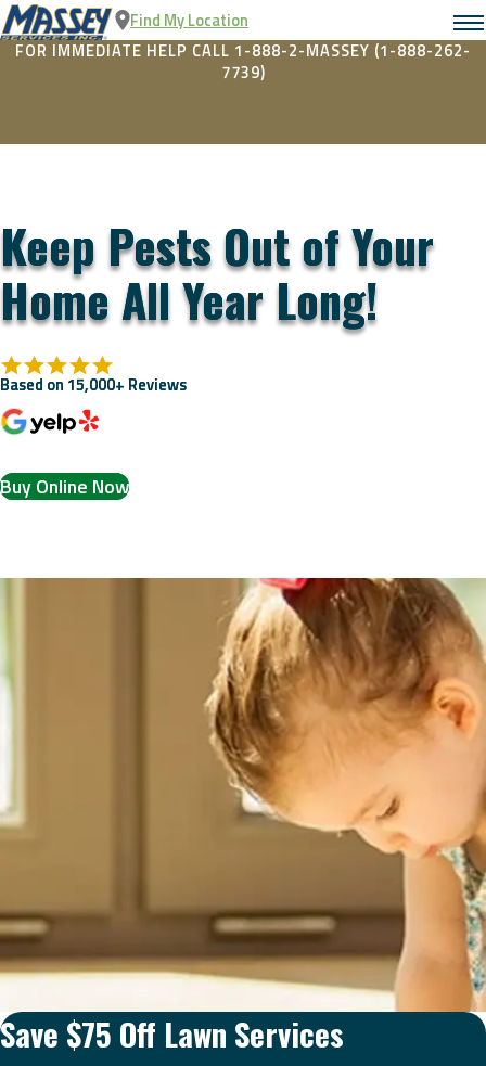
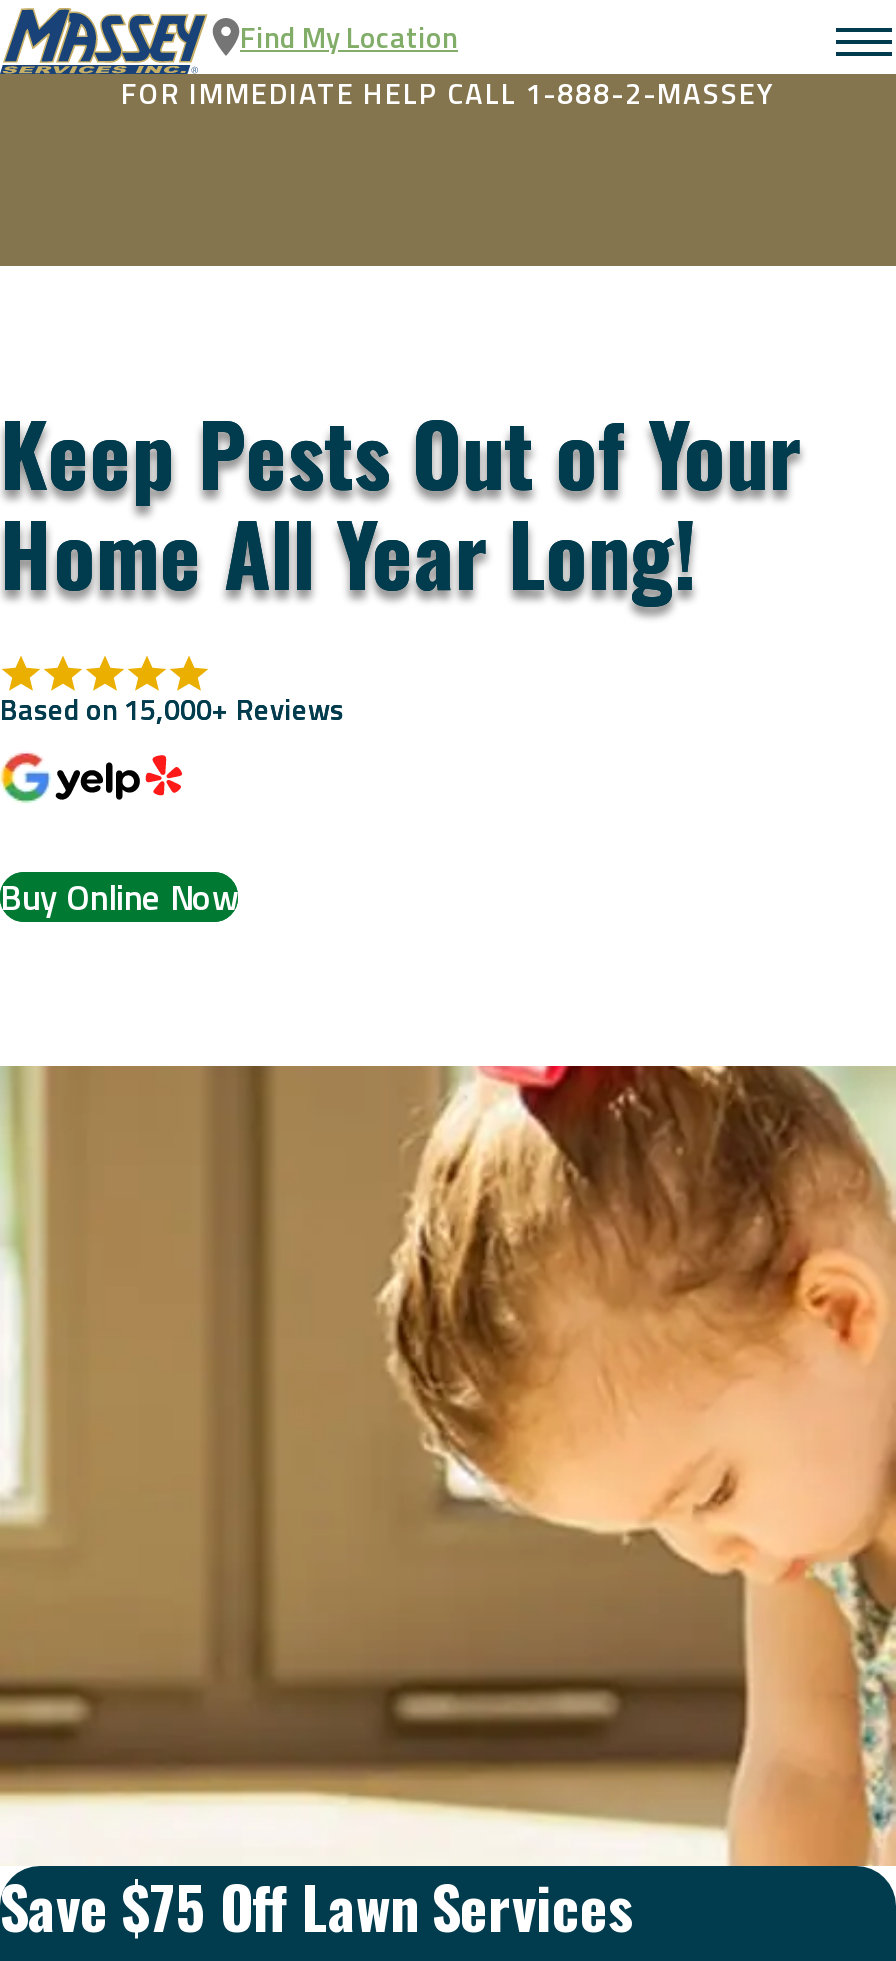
- FOR IMMEDIATE HELP CALL1-888-2-MASSEY (1-888-262-
- 7739)
+ FOR IMMEDIATE HELP CALL1-888-2-MASSEY
